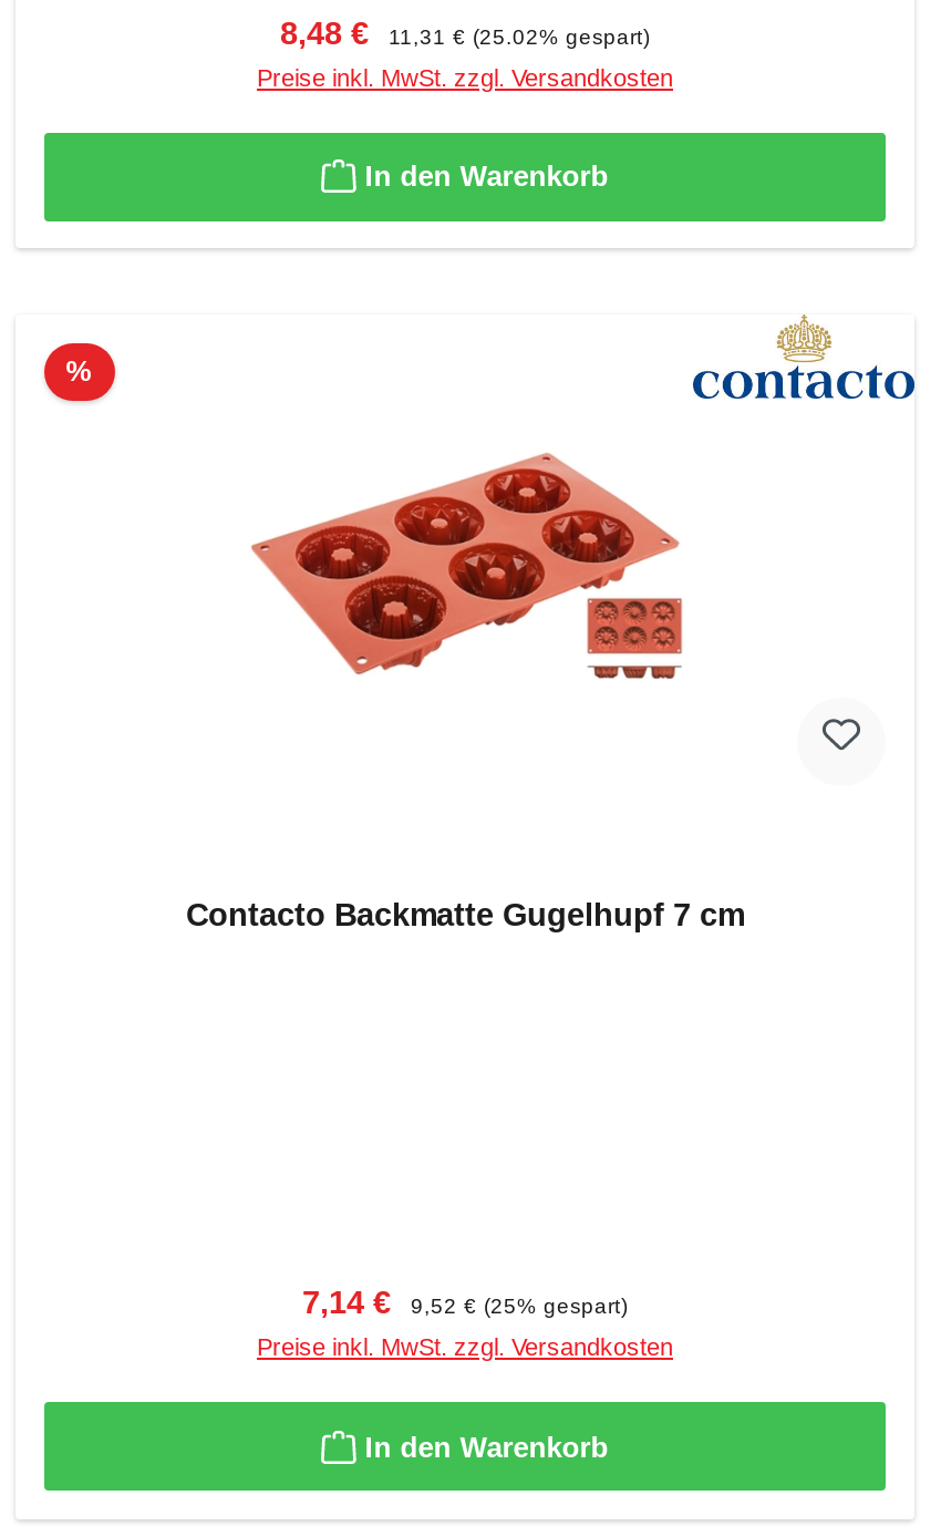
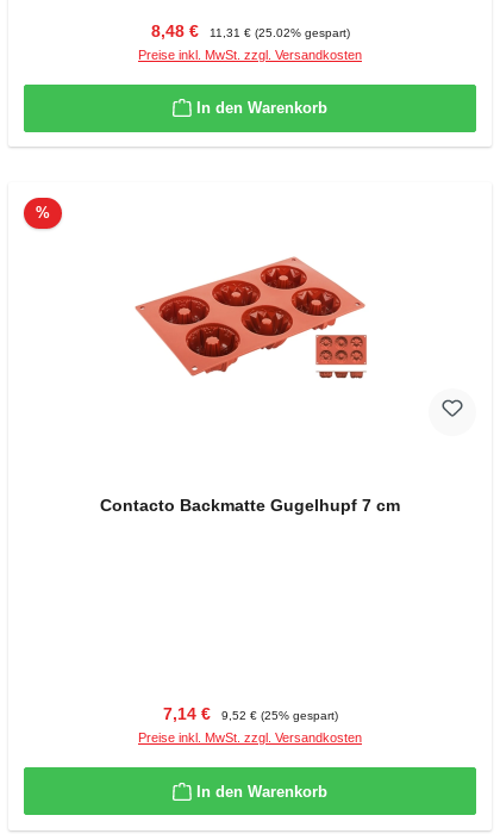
- [image]
